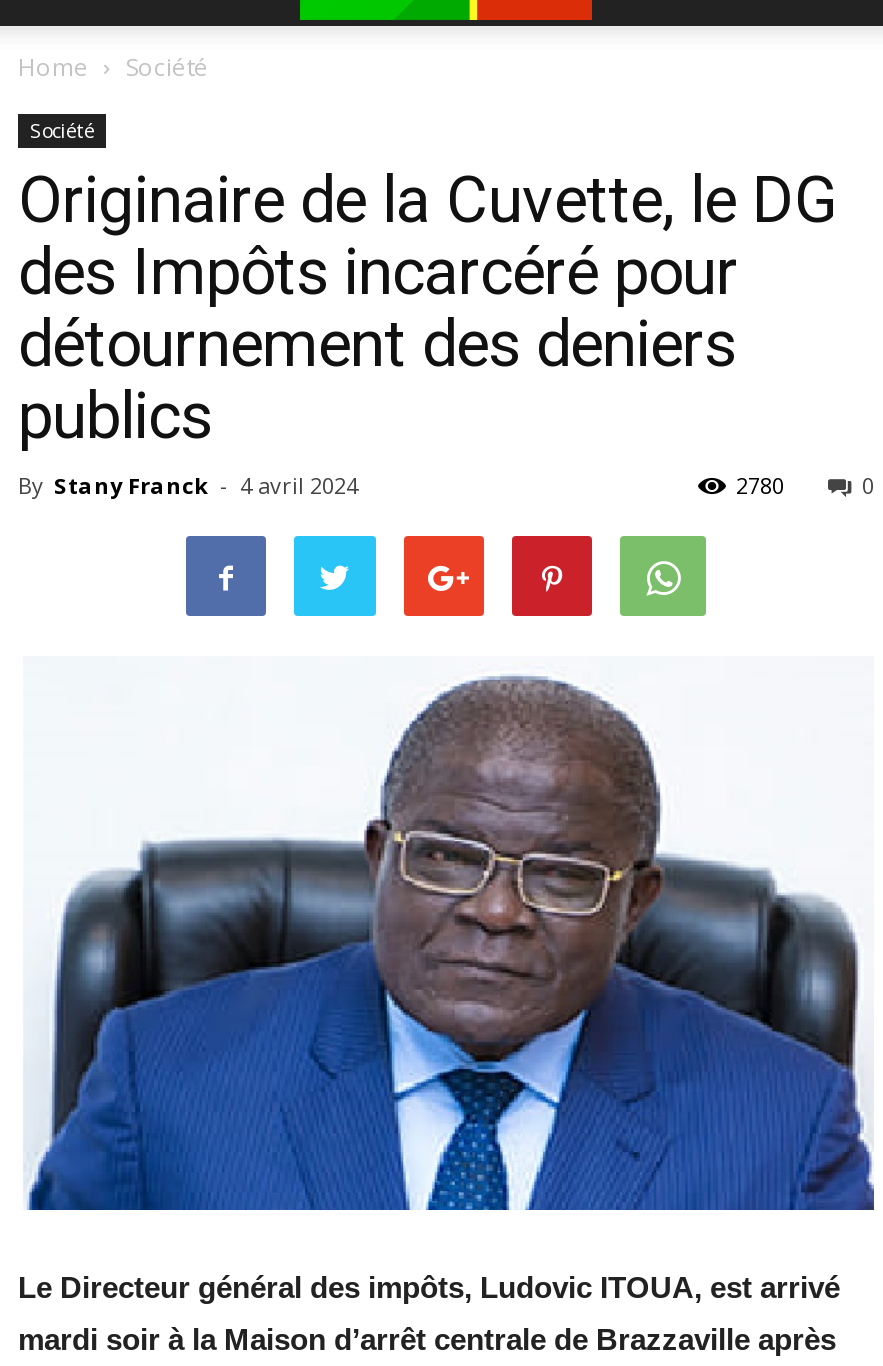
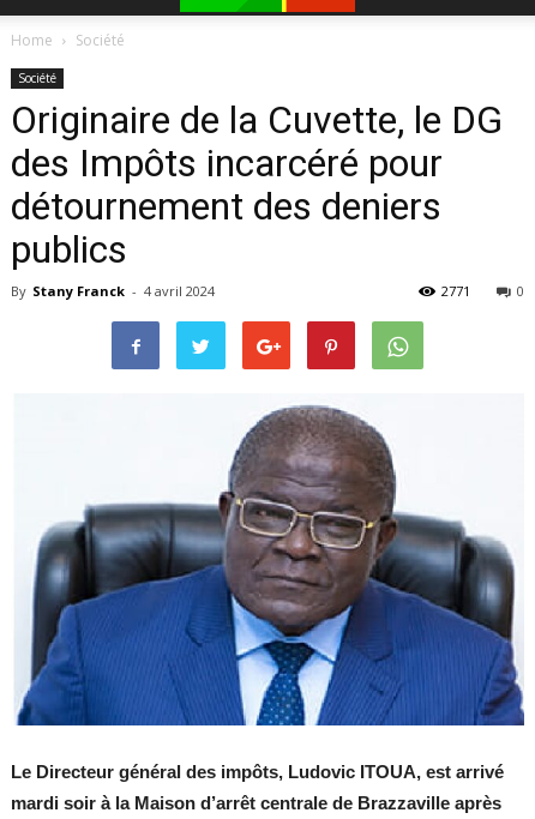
- 2780
+ 2771
